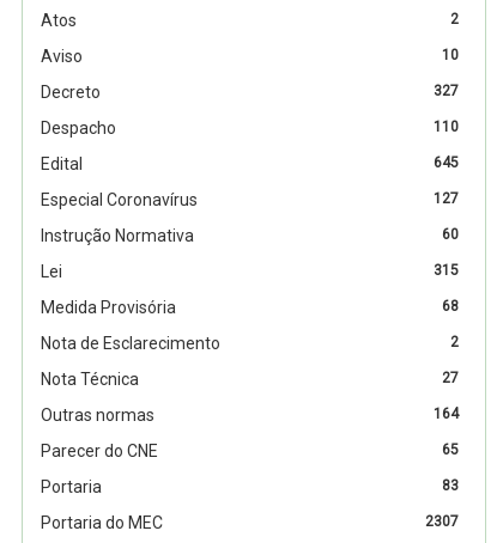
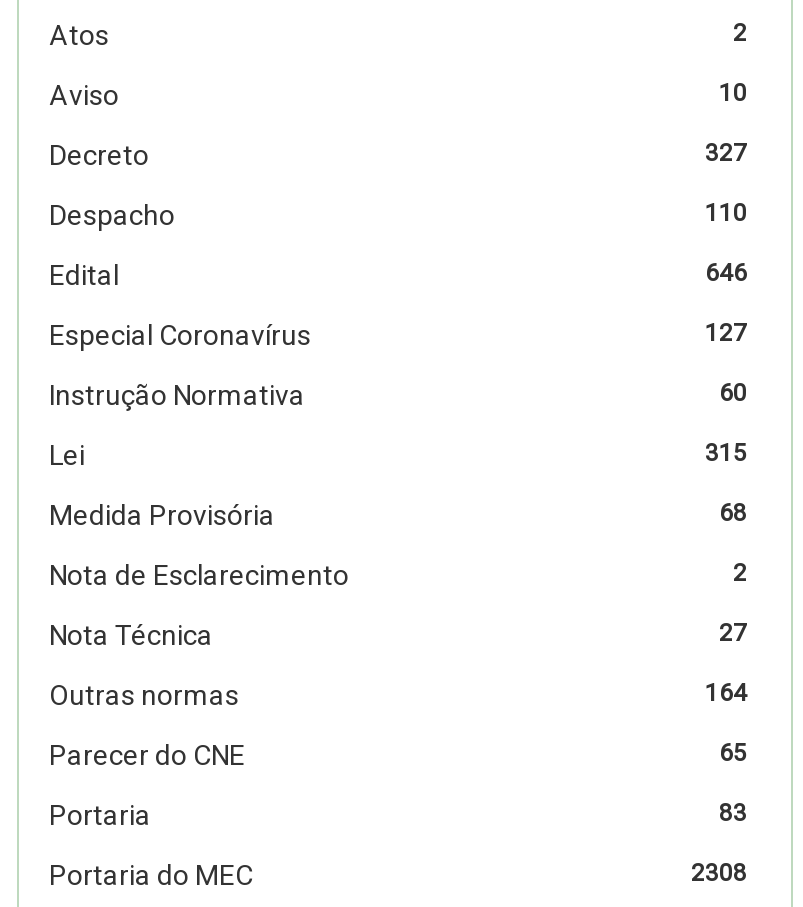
- 645
+ 646

- 2307
+ 2308
